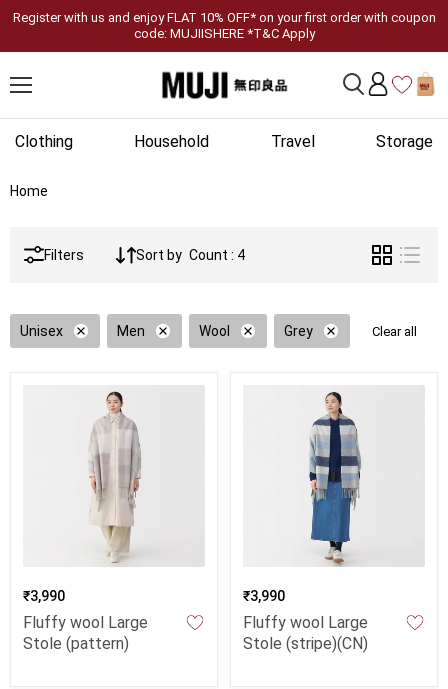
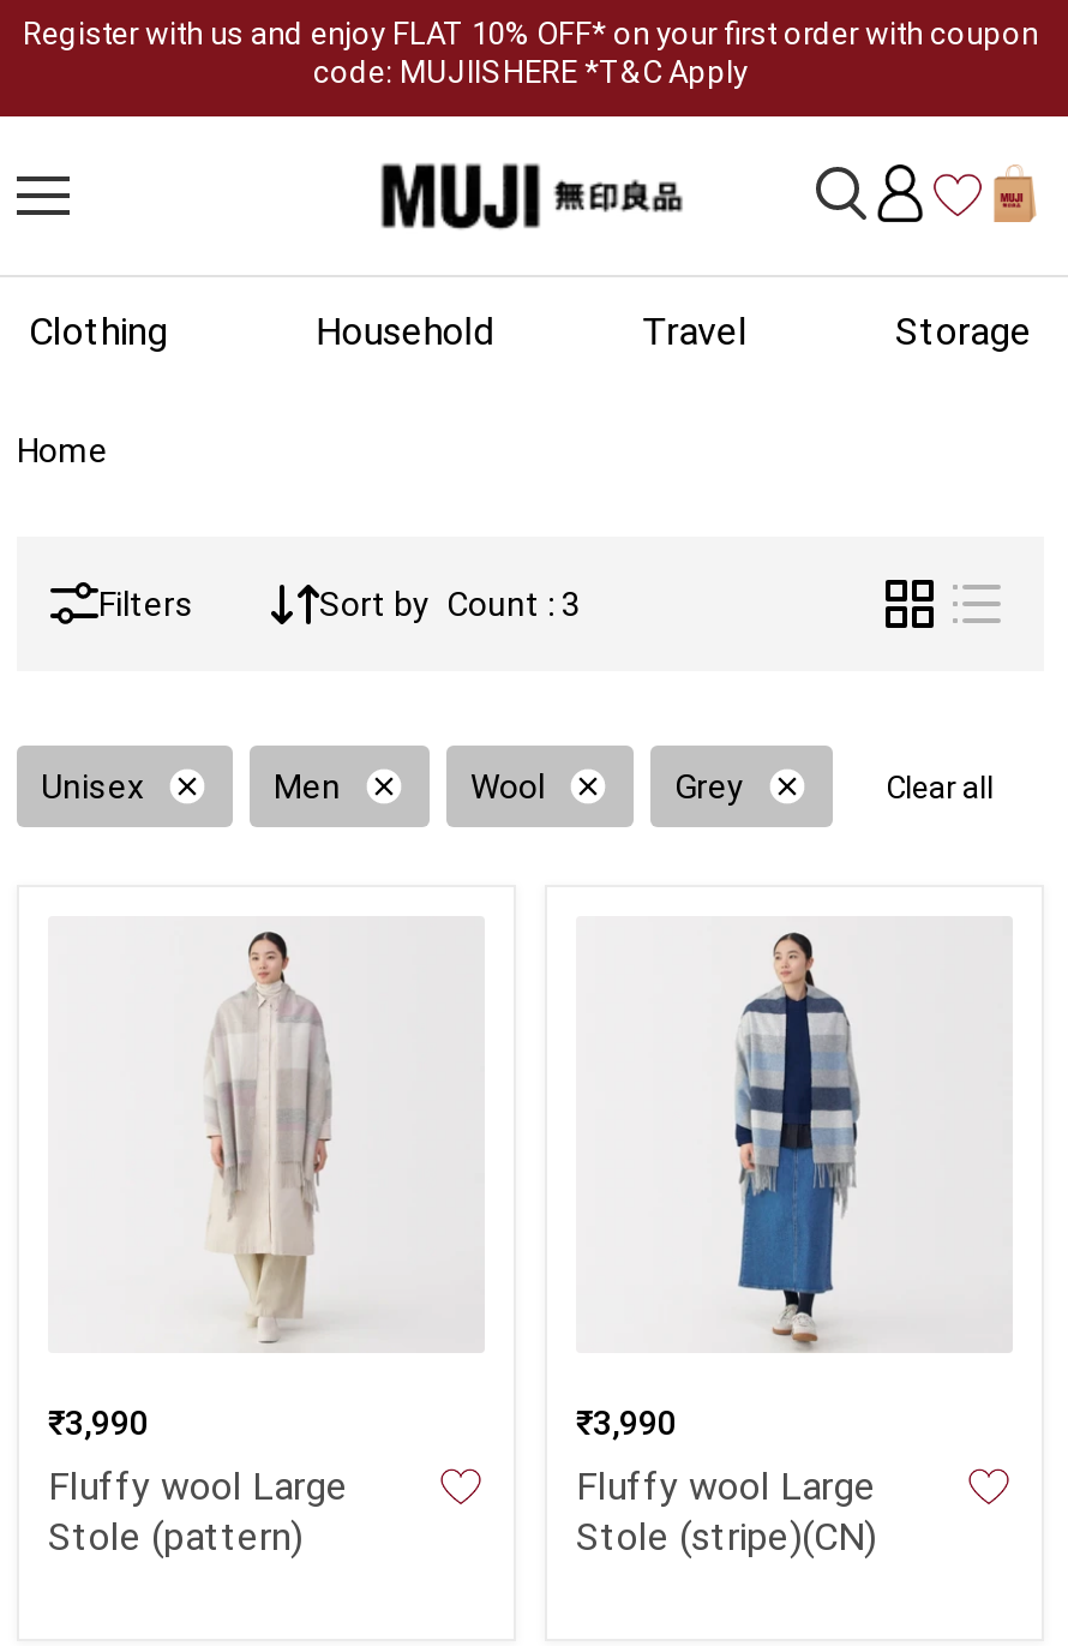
- Sort by Count : 4
+ Sort by Count : 3
